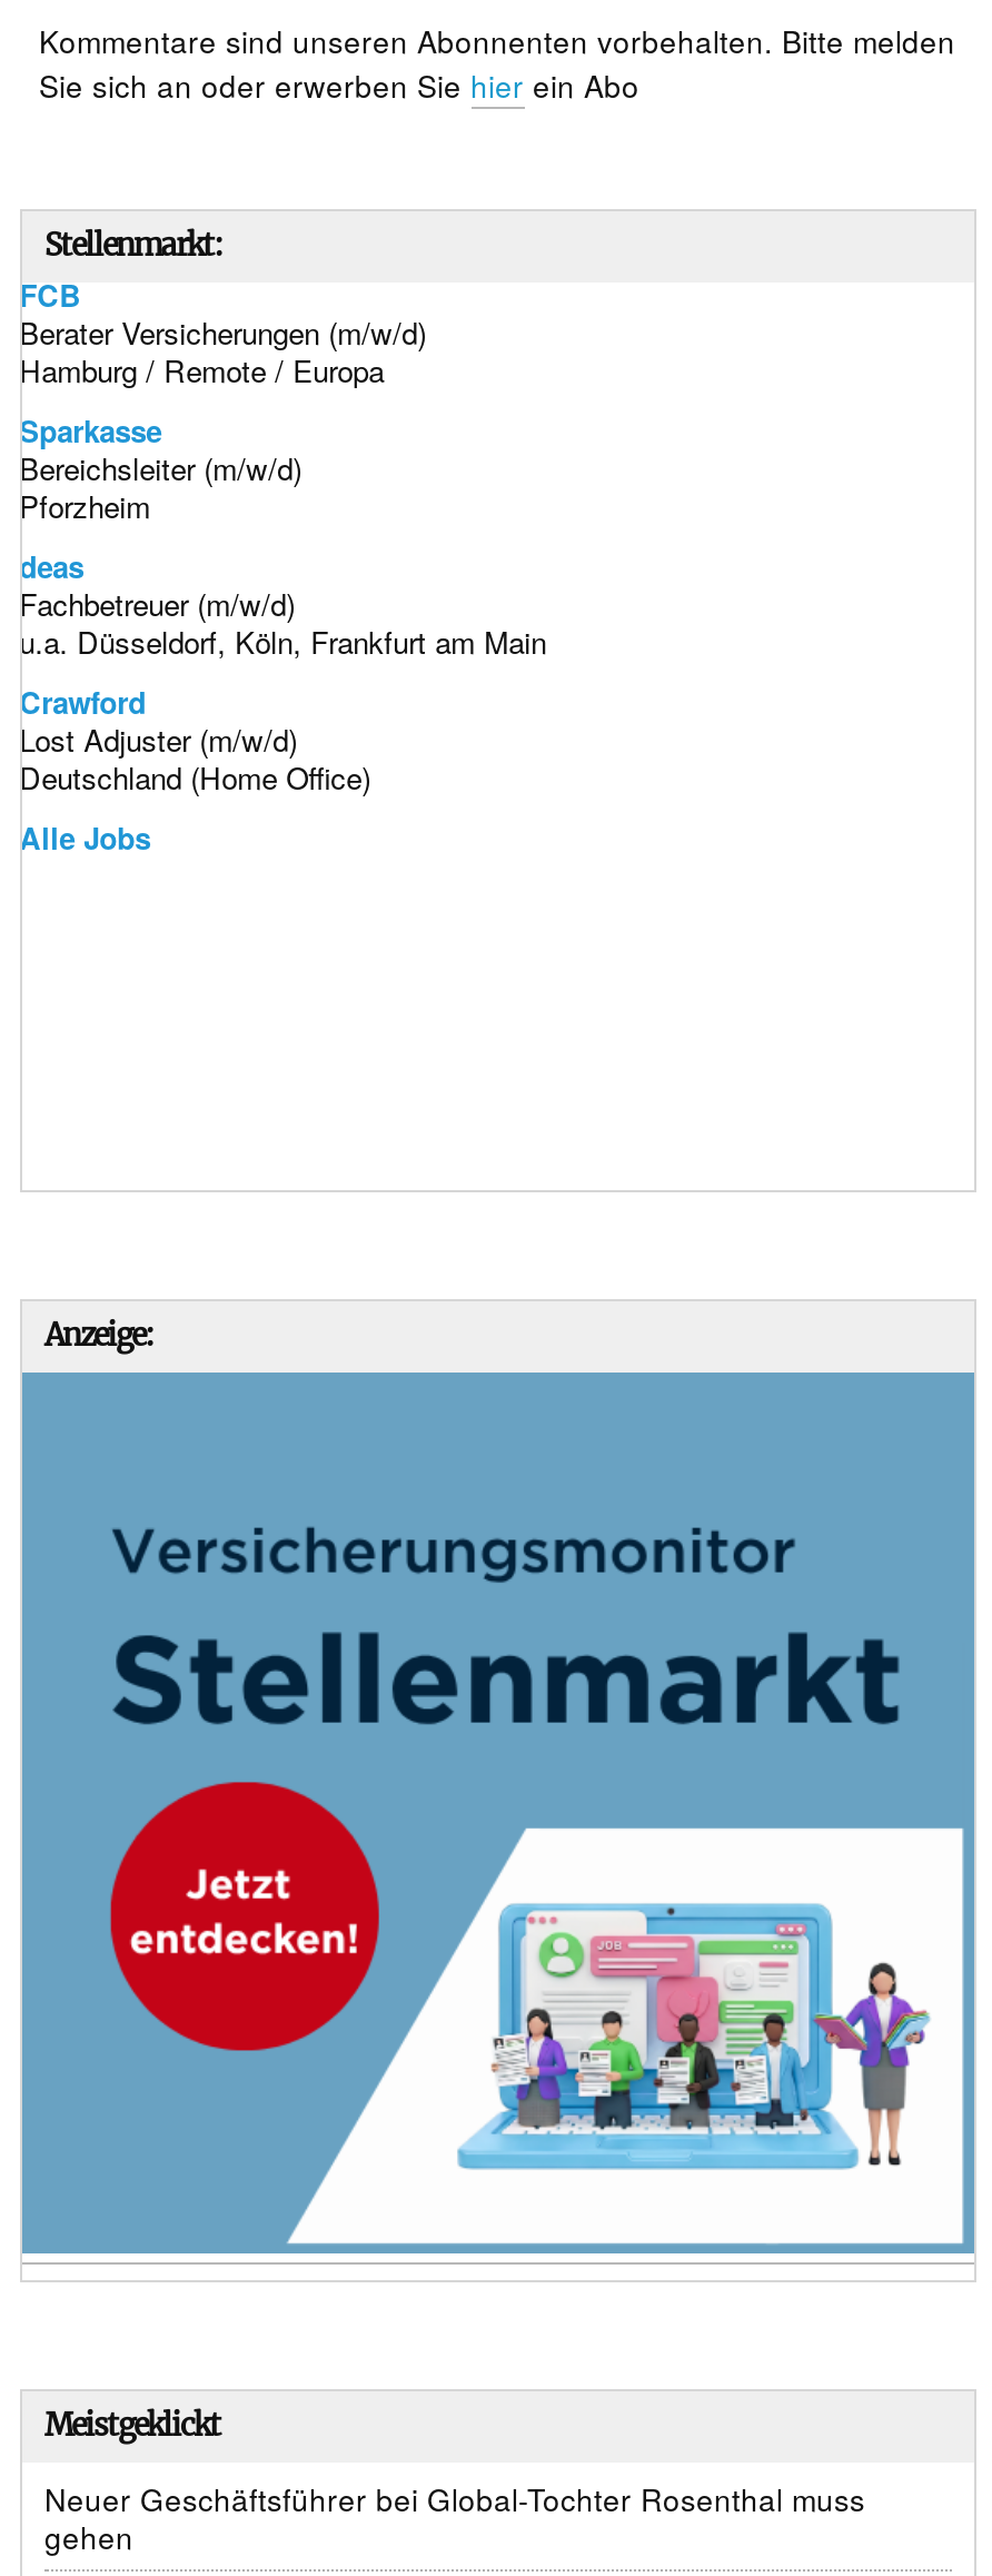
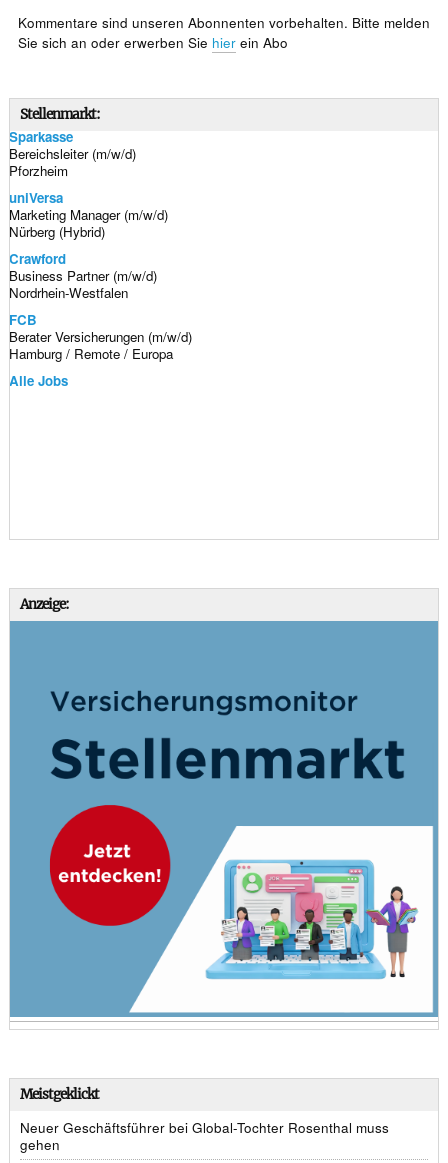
moved down: FCB | Berater Versicherungen (m/w/d) | Hamburg / Remote / Europa

moved up: Sparkasse | Bereichsleiter (m/w/d) | Pforzheim

- deas
- Fachbetreuer (m/w/d)
- u.a. Düsseldorf, Köln, Frankfurt am Main
+ uniVersa
+ Marketing Manager (m/w/d)
+ Nürberg (Hybrid)

moved up: Crawford

- Lost Adjuster (m/w/d)
- Deutschland (Home Office)
+ Business Partner (m/w/d)
+ Nordrhein-Westfalen
